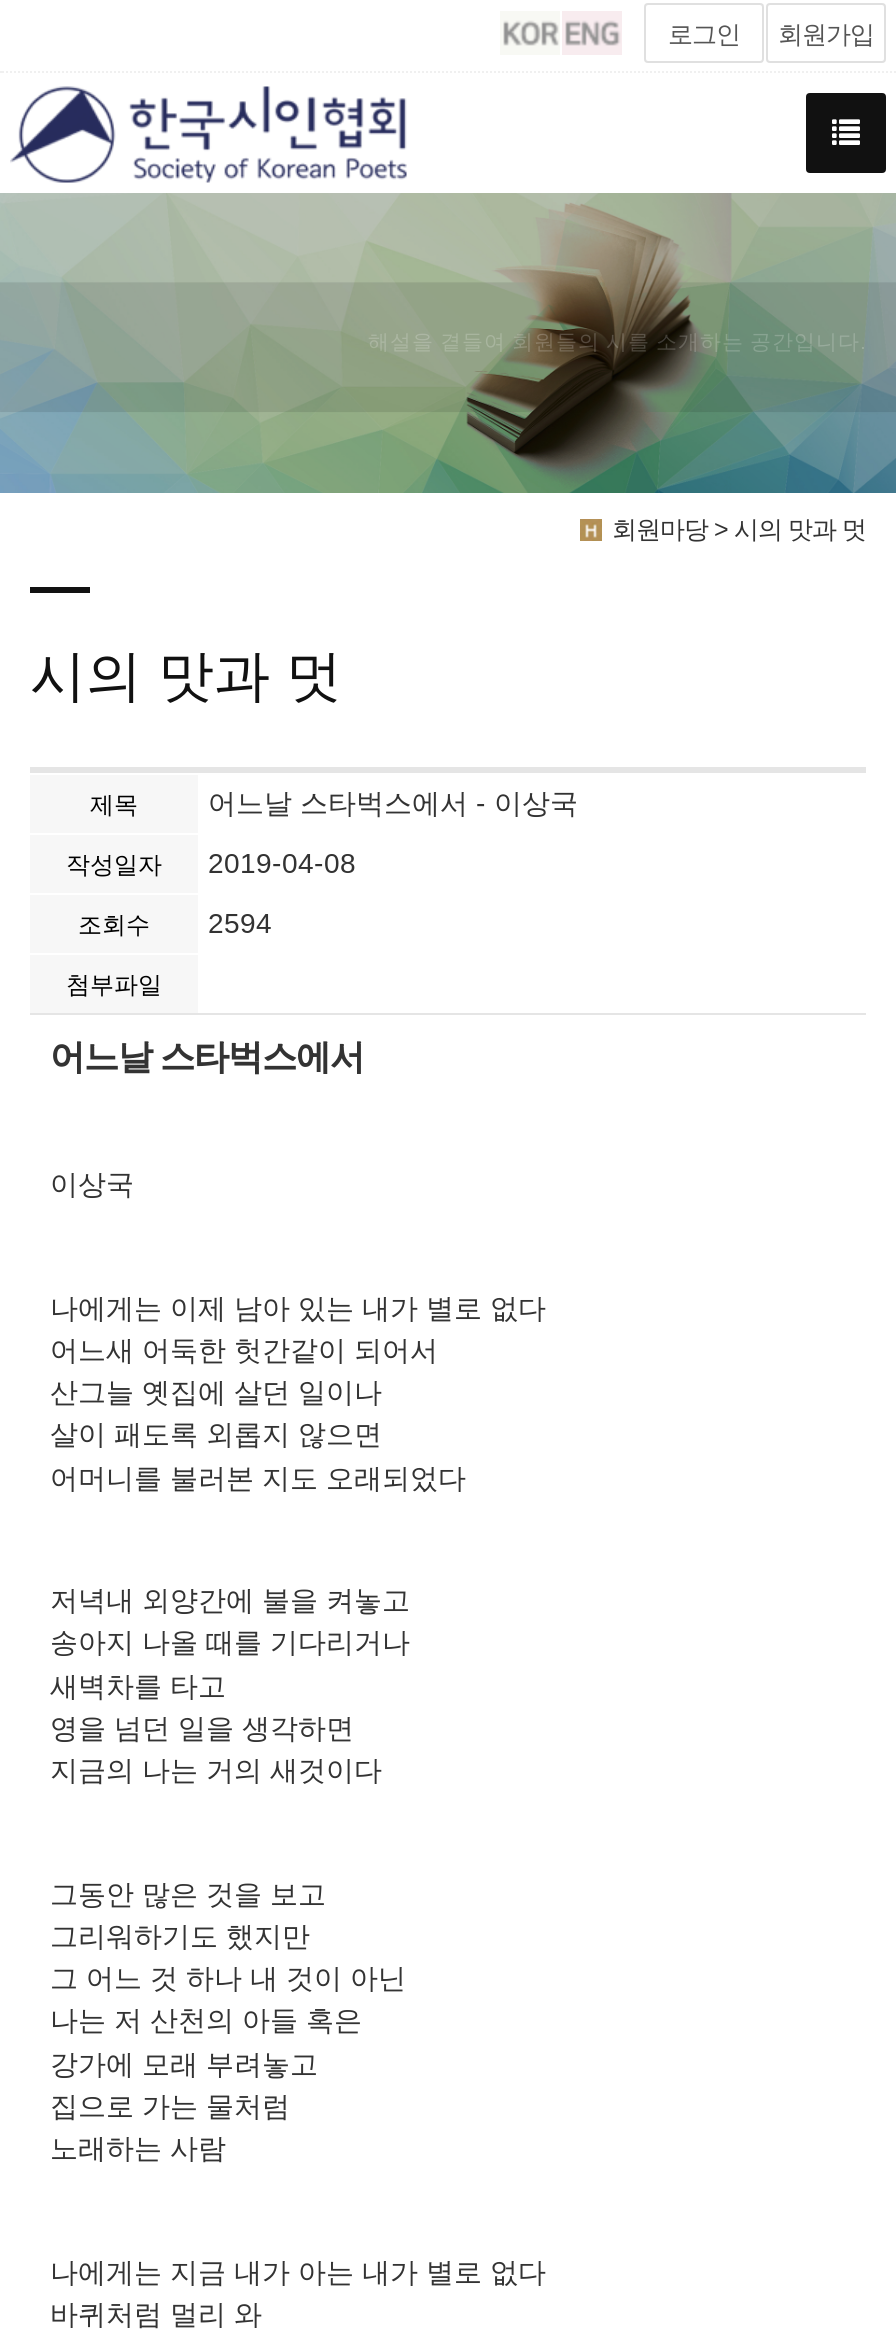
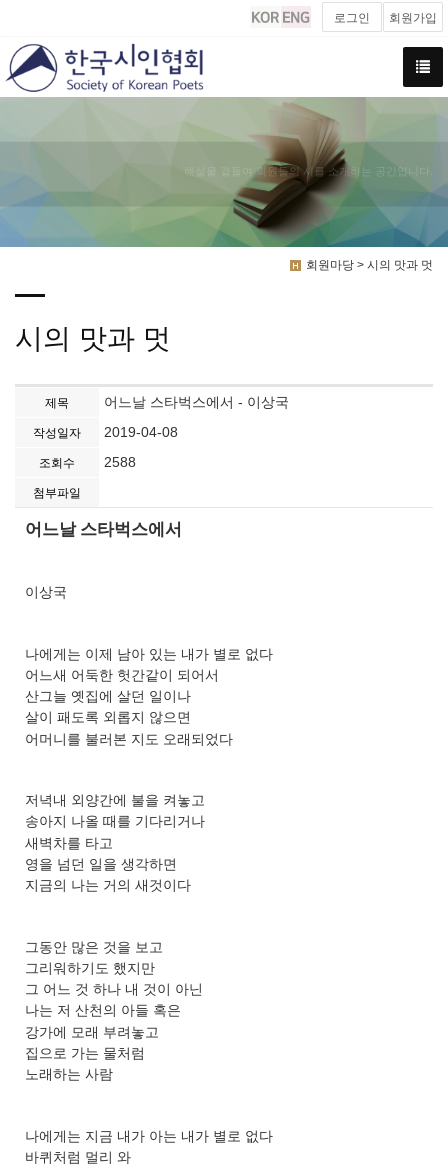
- 2594
+ 2588
